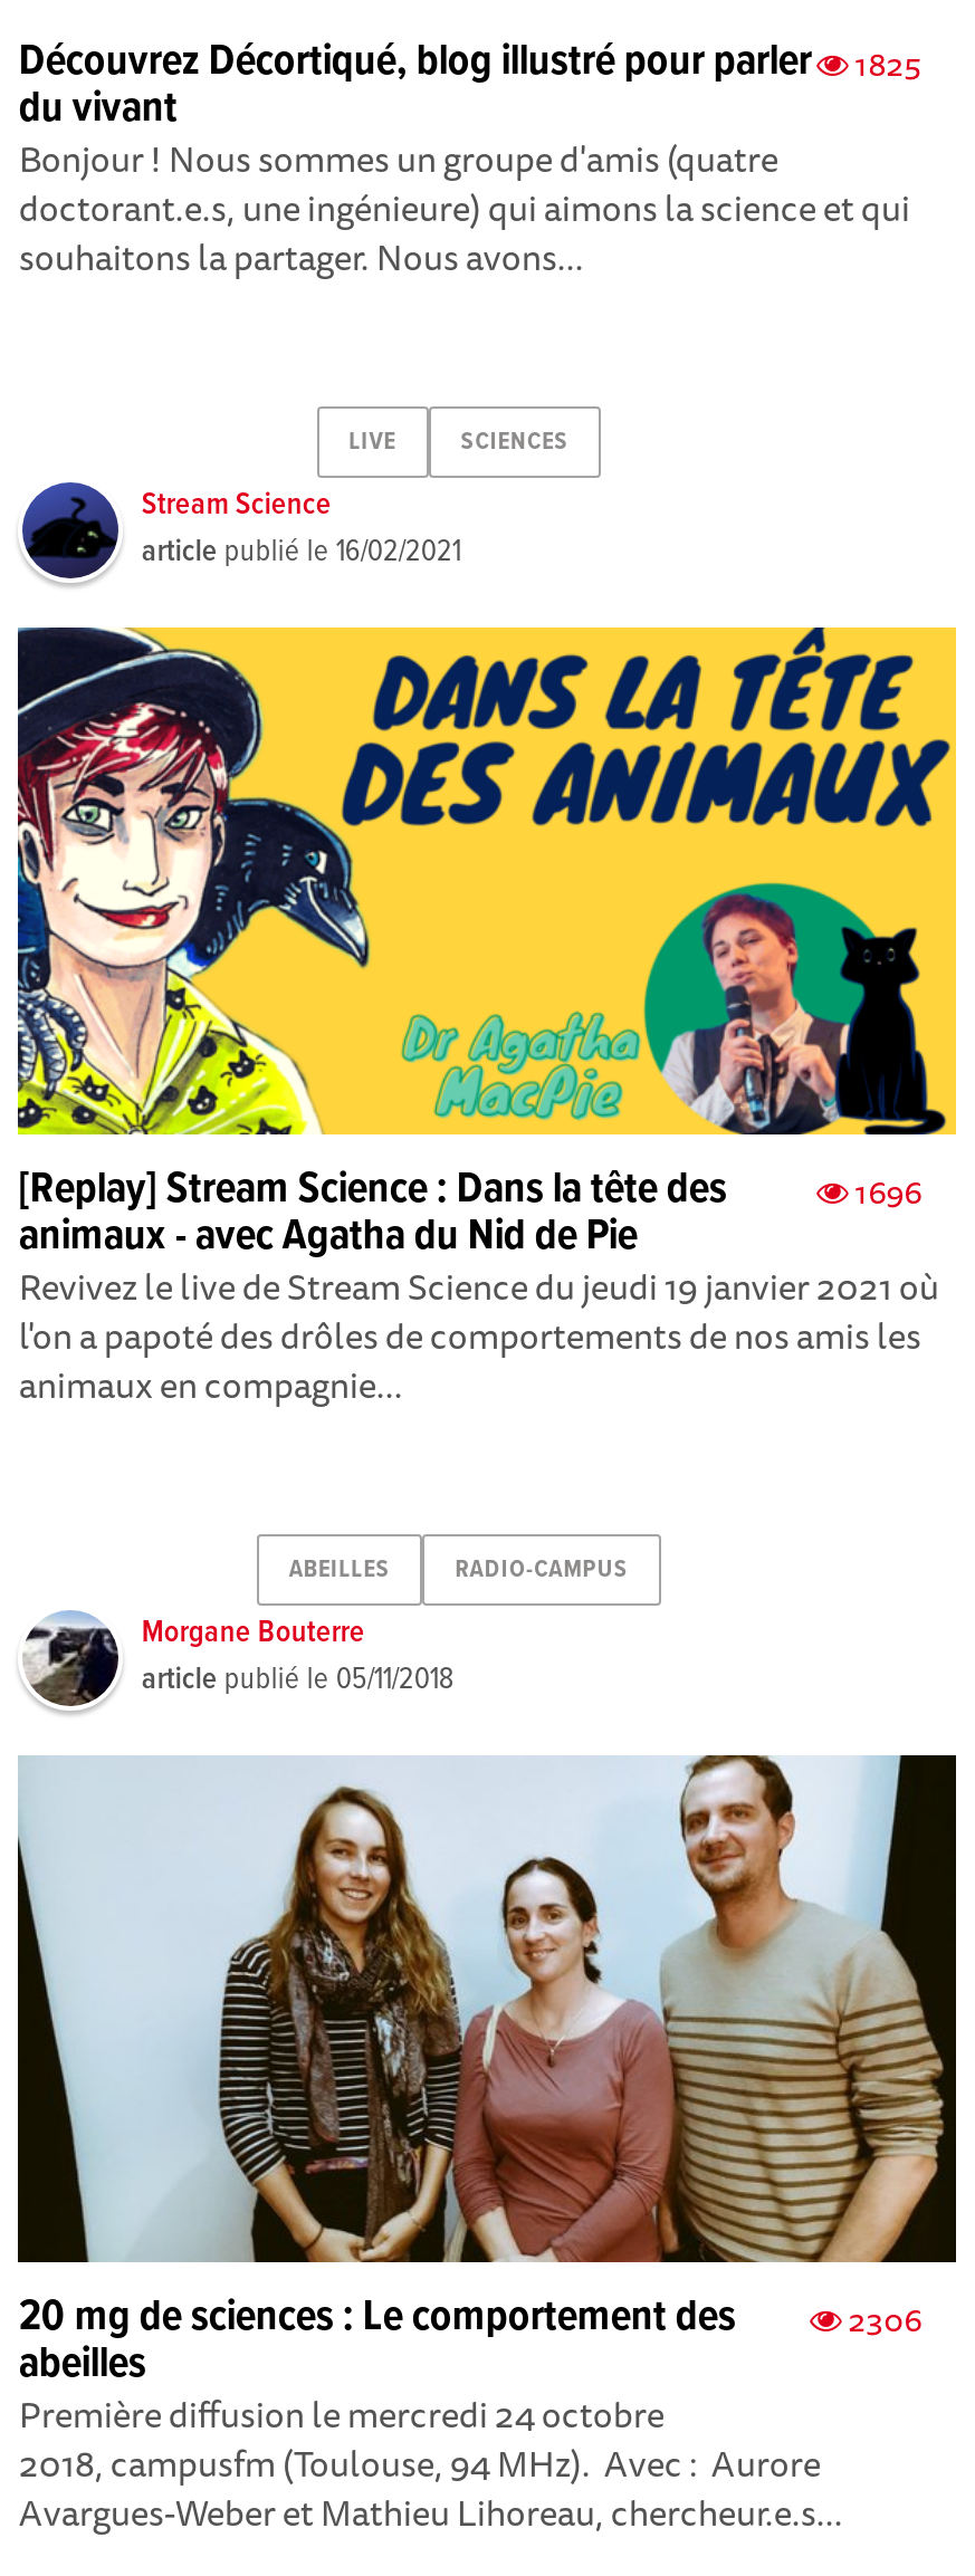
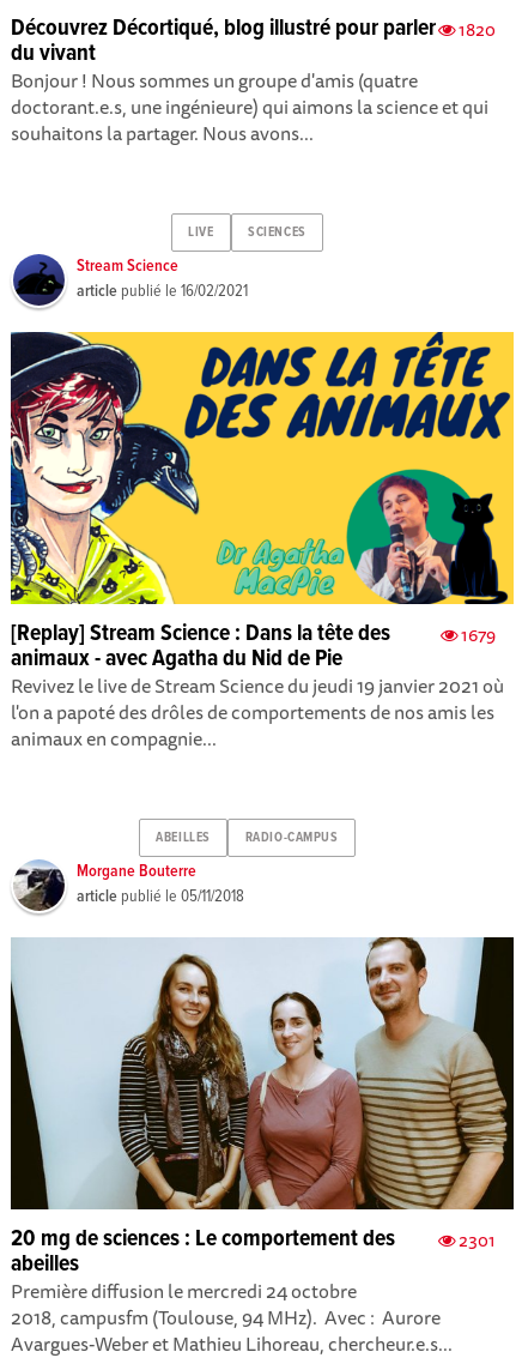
- Découvrez Décortiqué, blog illustré pour parler 1825
+ Découvrez Décortiqué, blog illustré pour parler 1820

- 1696
+ 1679

- 2306
+ 2301
